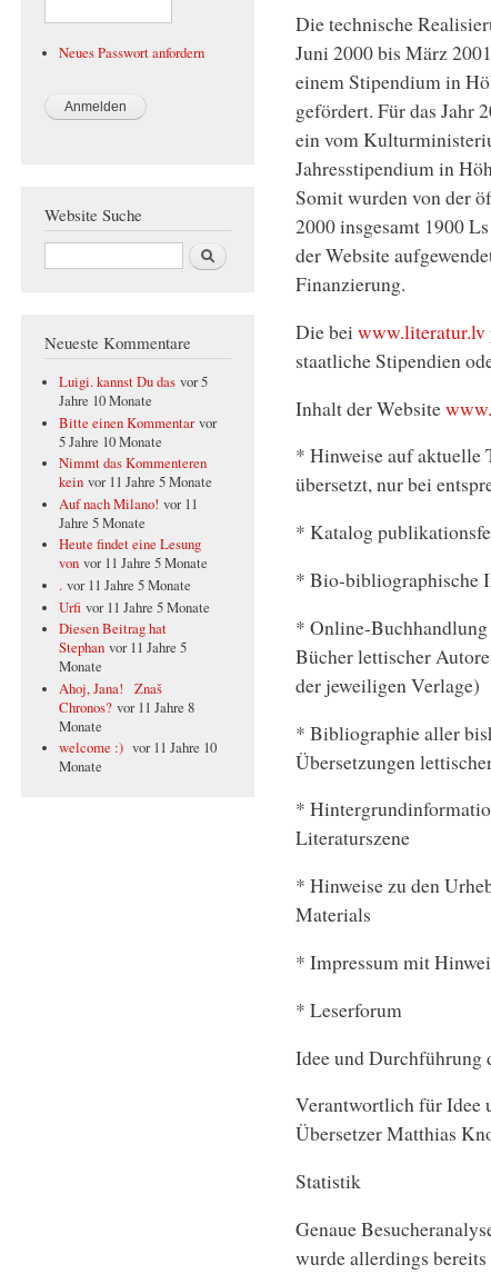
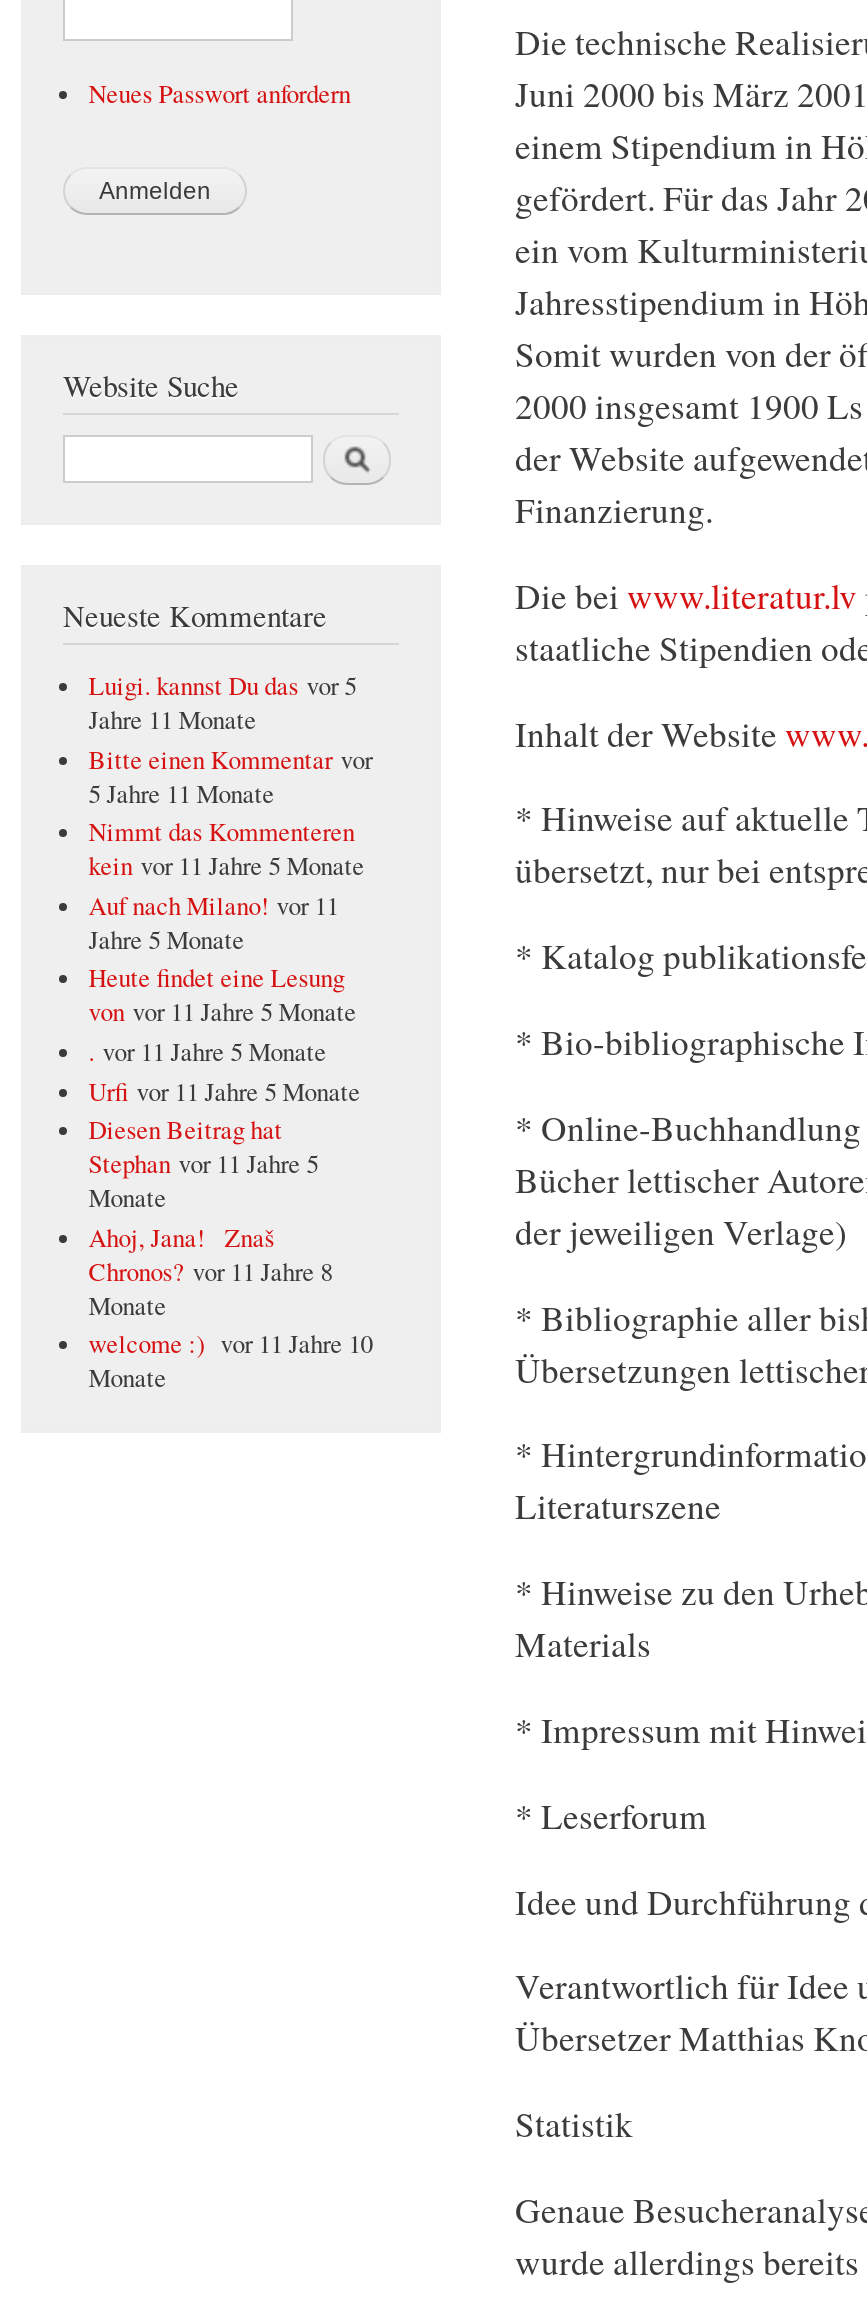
- Jahre 10 Monate
+ Jahre 11 Monate

- 5 Jahre 10 Monate
+ 5 Jahre 11 Monate
